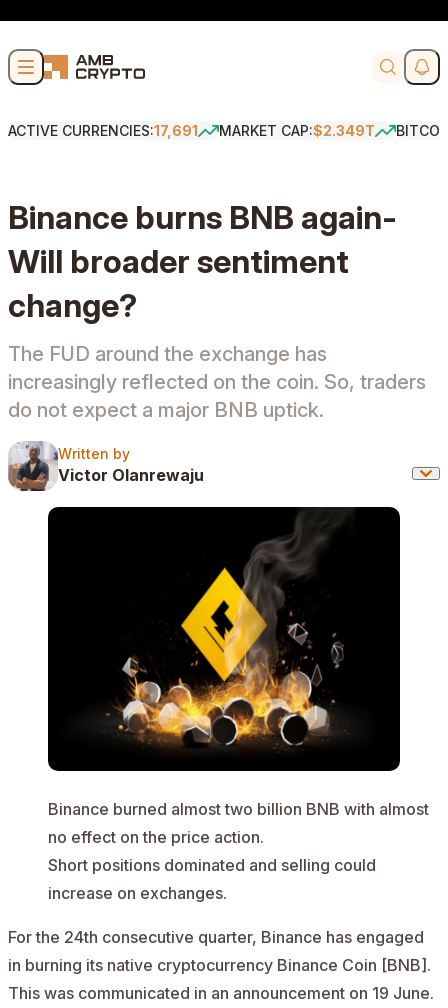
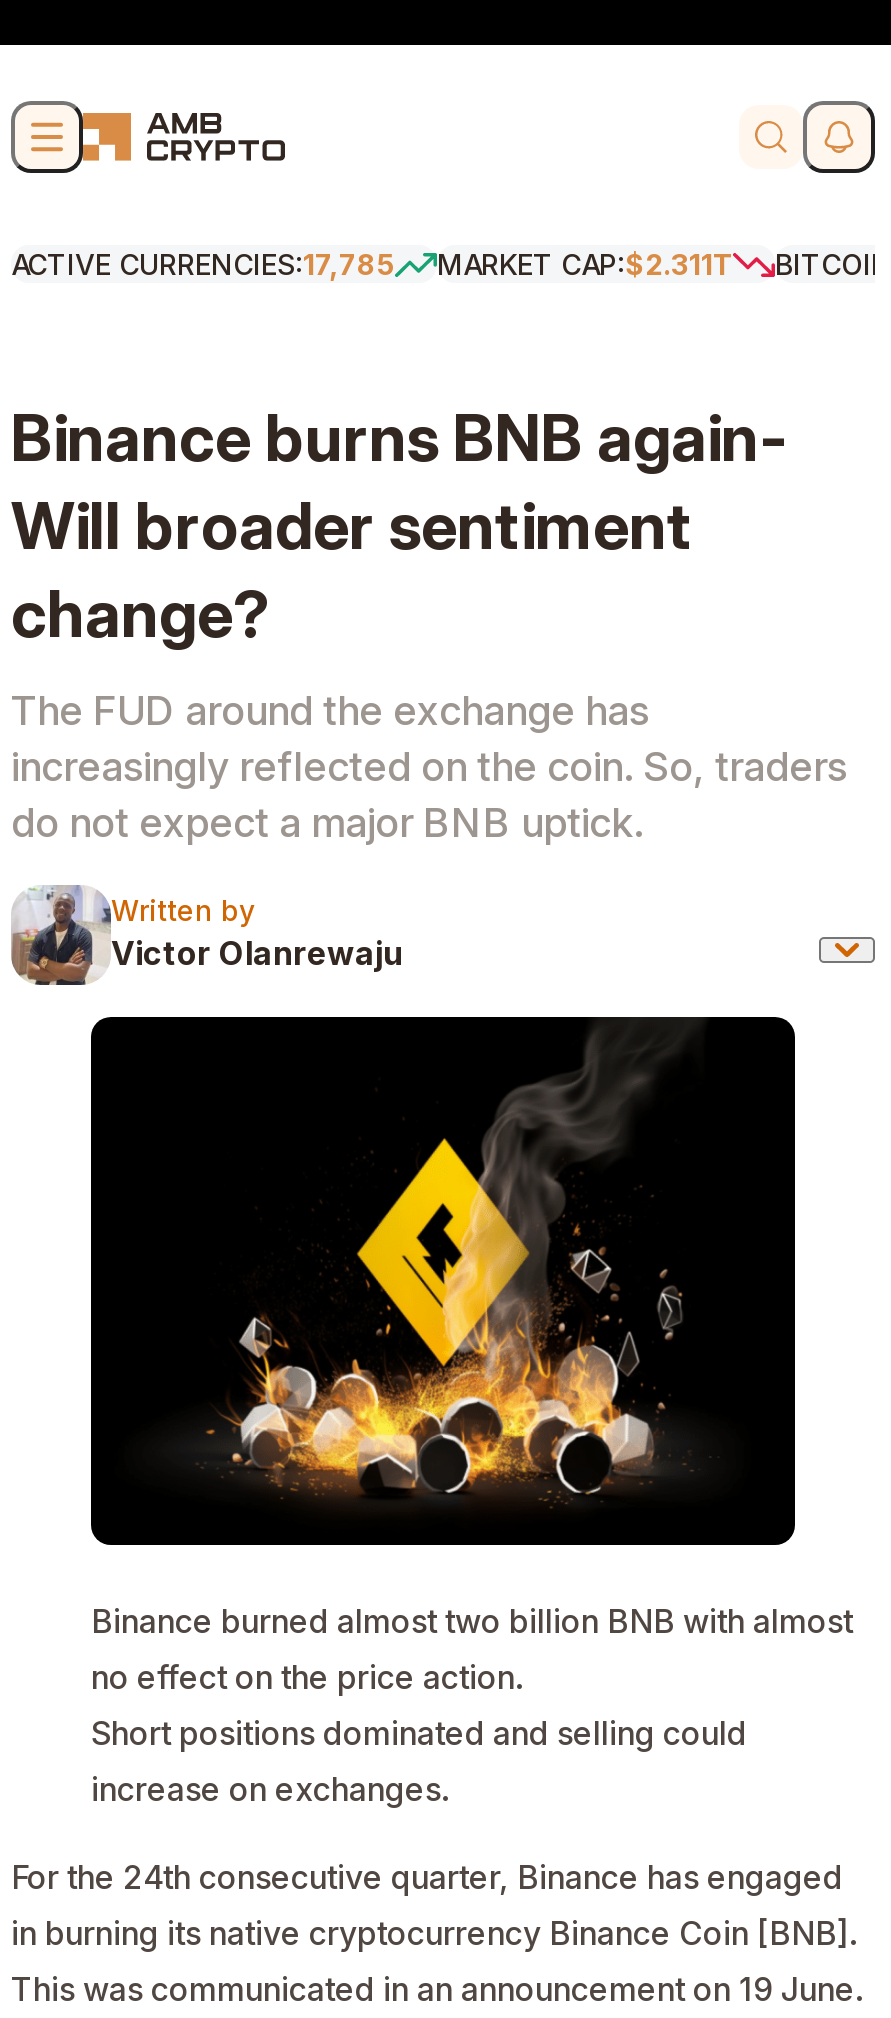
- ACTIVE CURRENCIES:17,691
+ ACTIVE CURRENCIES:17,785

- MARKET CAP:$2.349T
+ MARKET CAP:$2.311T
